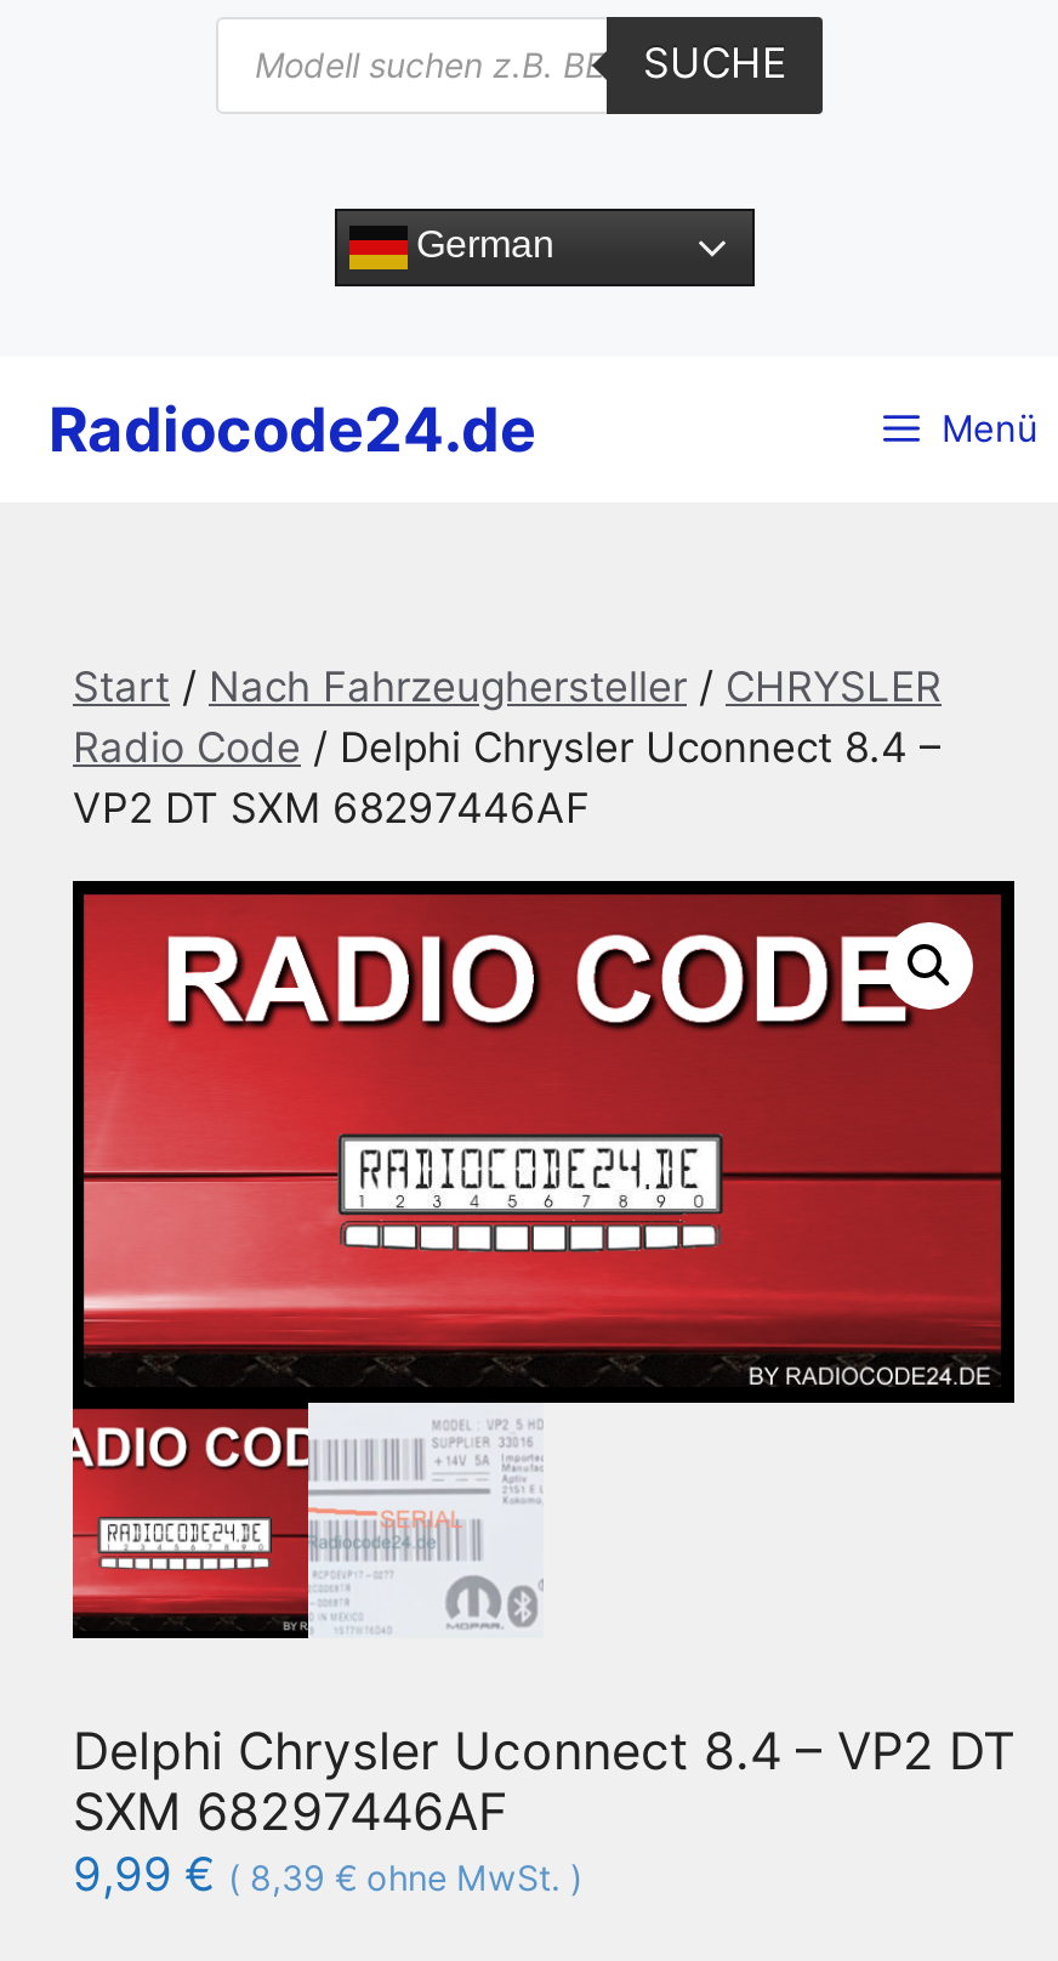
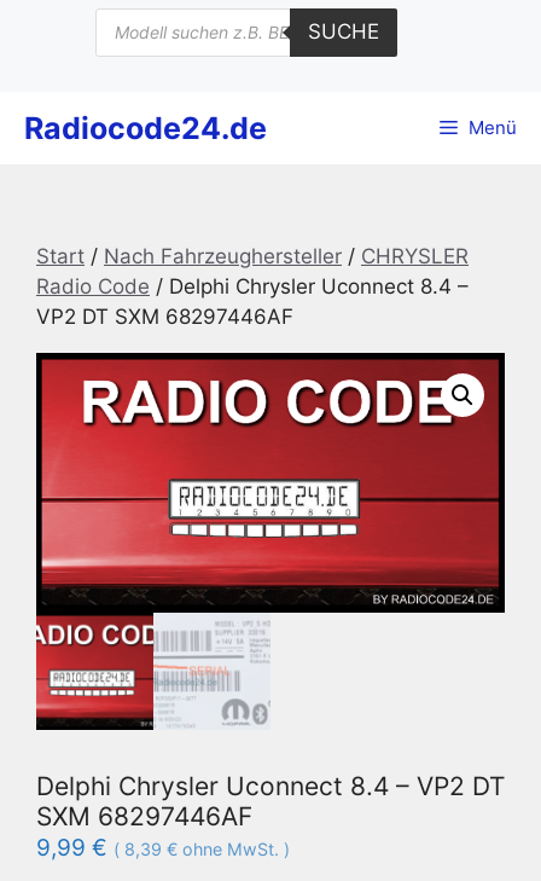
- German
